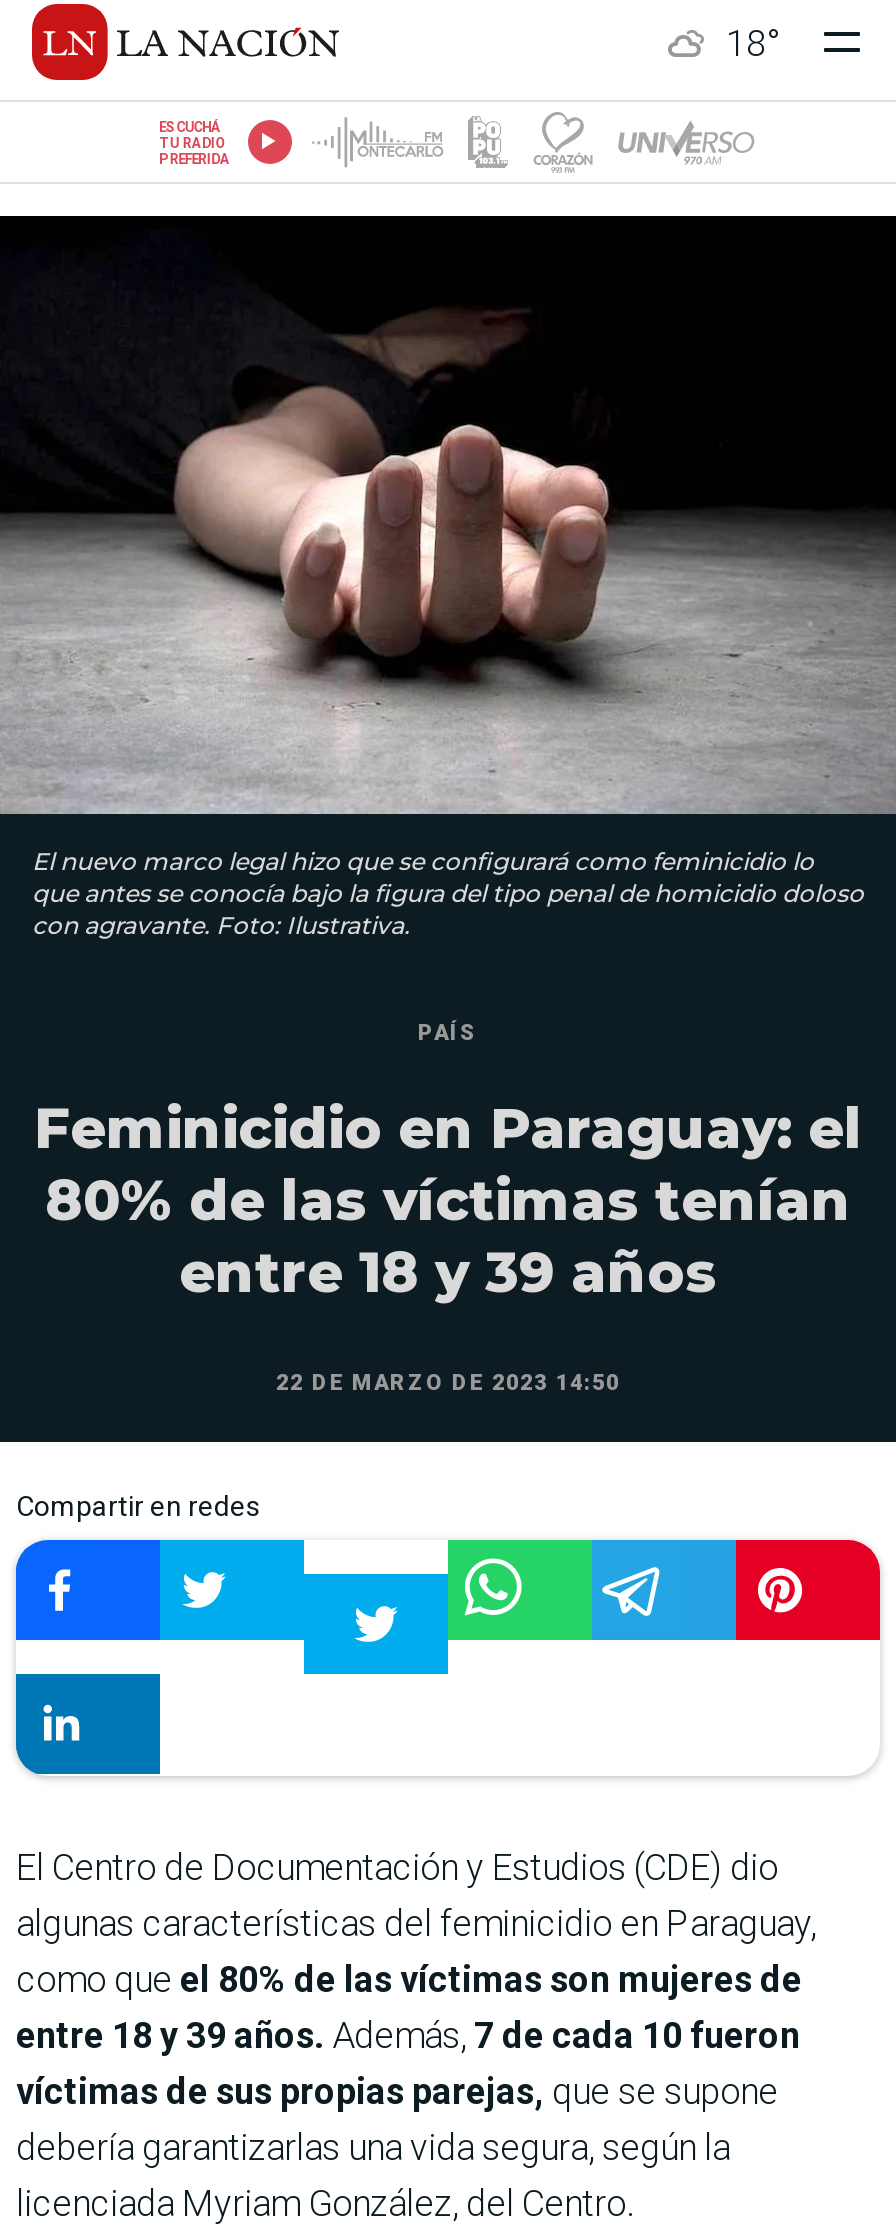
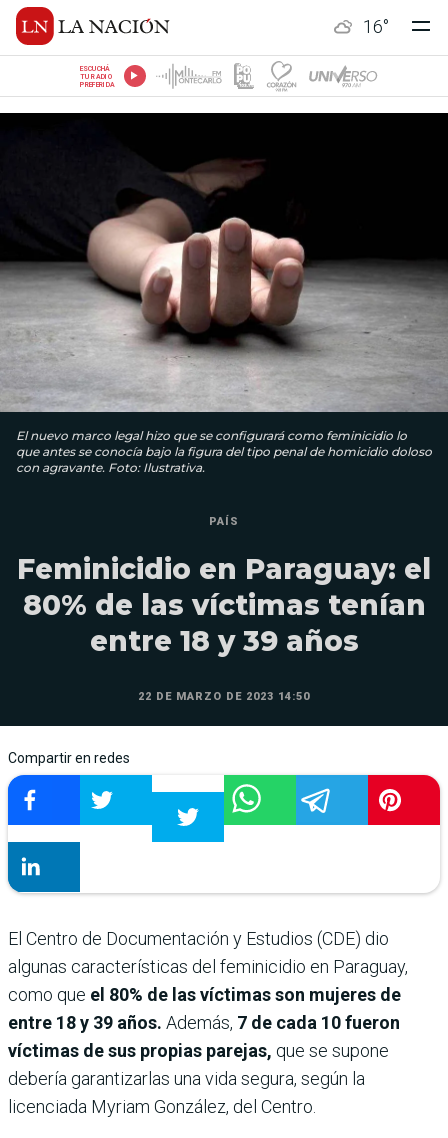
- 18°
+ 16°
